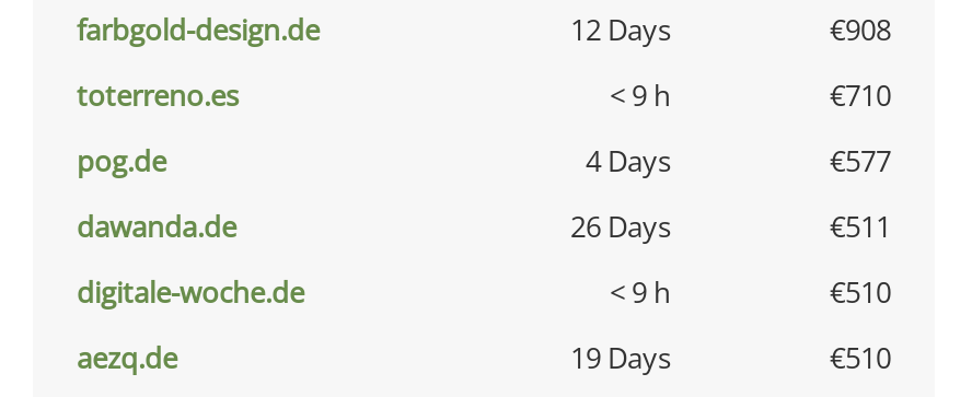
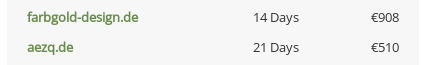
- 12 Days
+ 14 Days

- toterreno.es
- < 9 h
- €710
- pog.de
- 4 Days
- €577
- dawanda.de
- 26 Days
- €511
- digitale-woche.de
- < 9 h
- €510

- 19 Days
+ 21 Days
